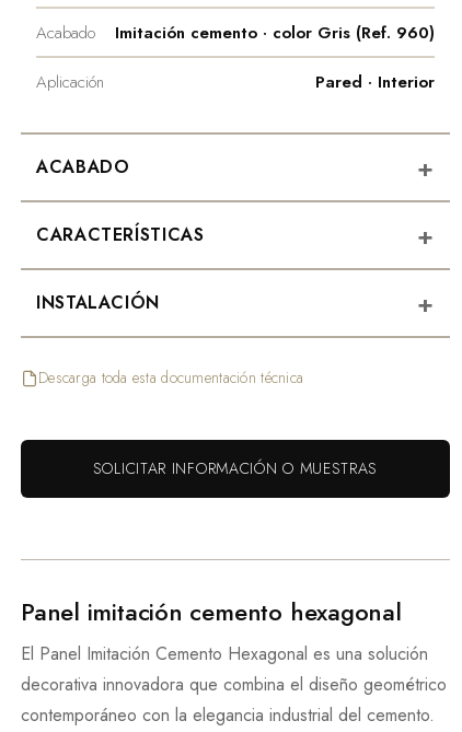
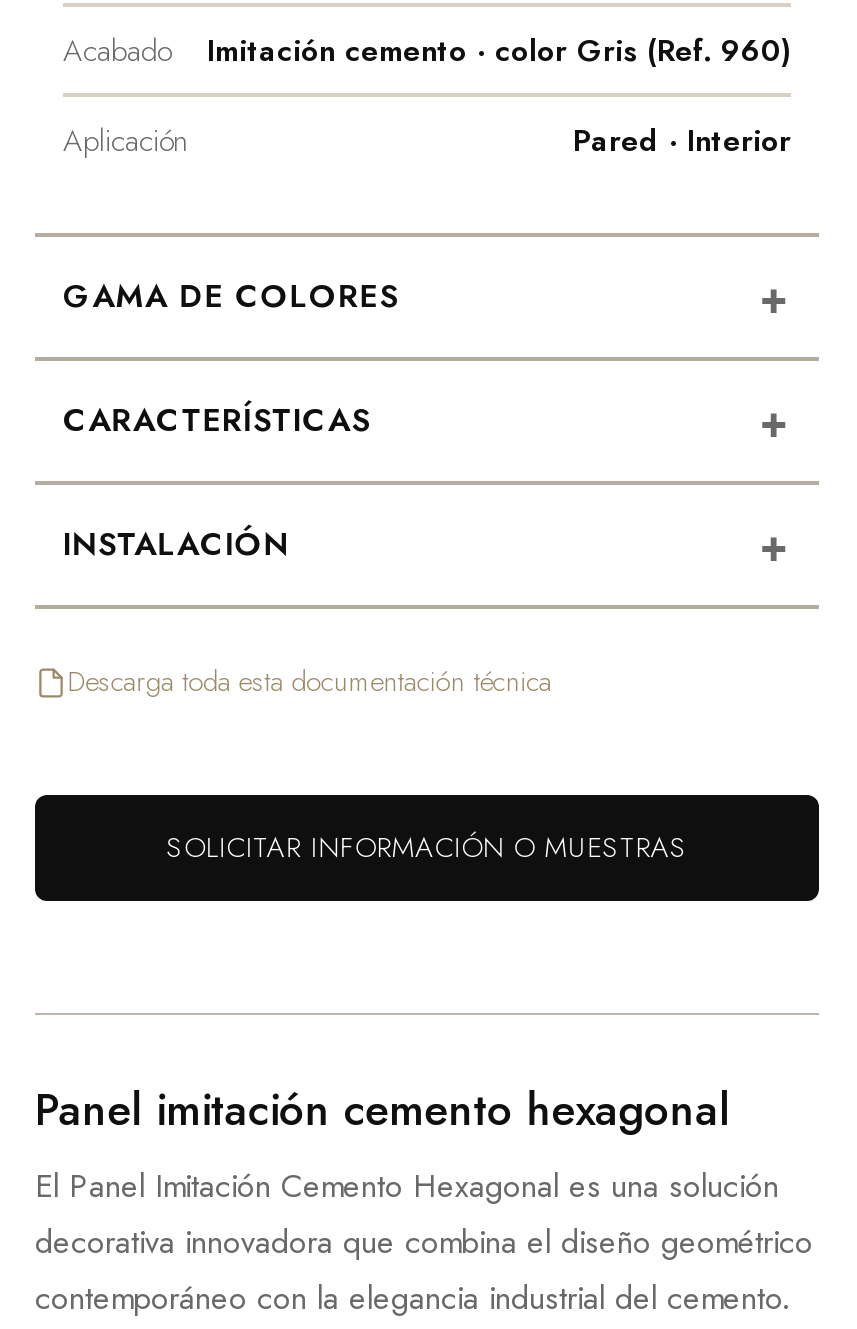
- ACABADO
+ GAMA DE COLORES
